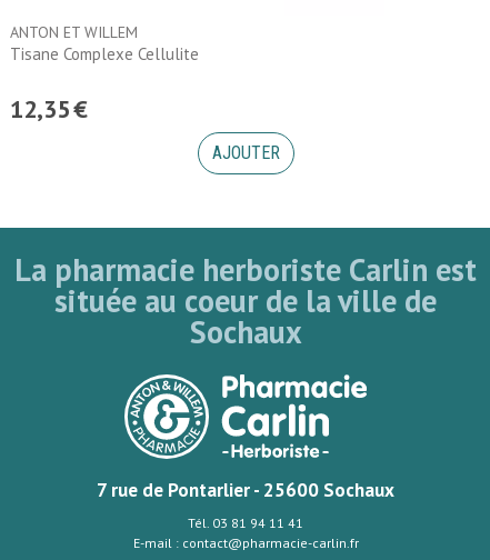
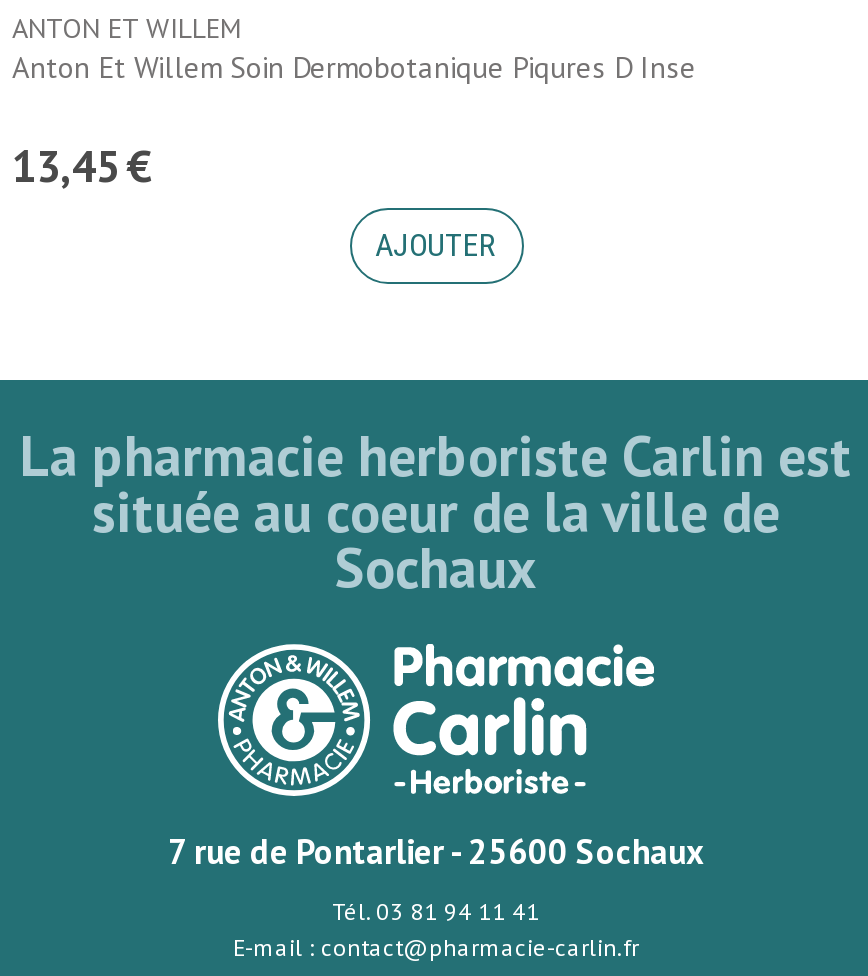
- Tisane Complexe Cellulite
+ Anton Et Willem Soin Dermobotanique Piqures D Inse

- 12,35 €
+ 13,45 €
